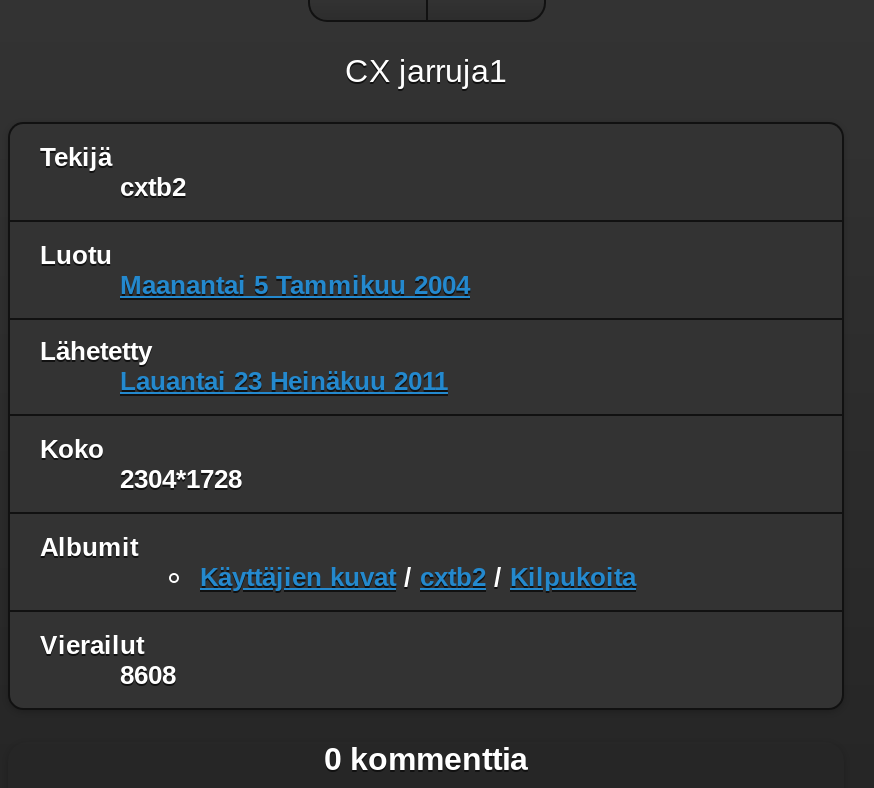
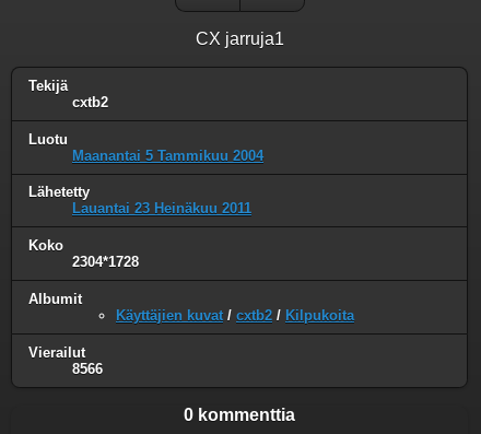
- 8608
+ 8566
